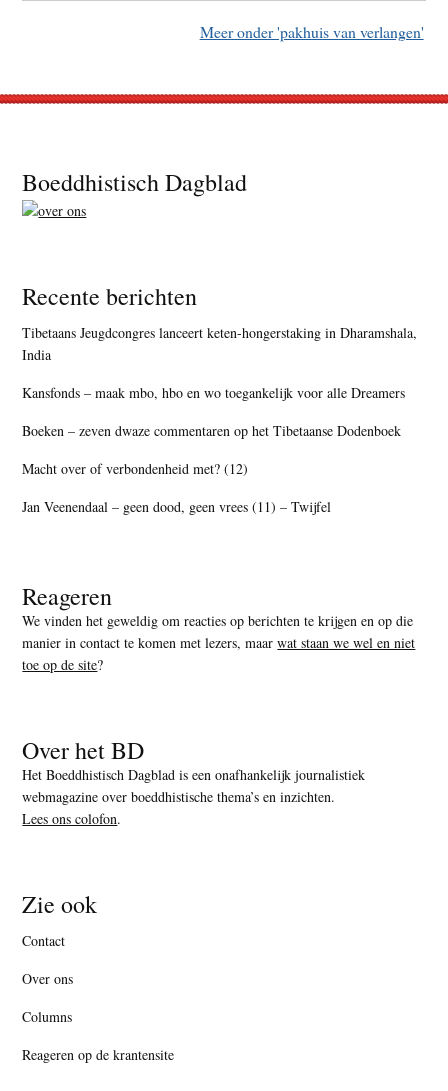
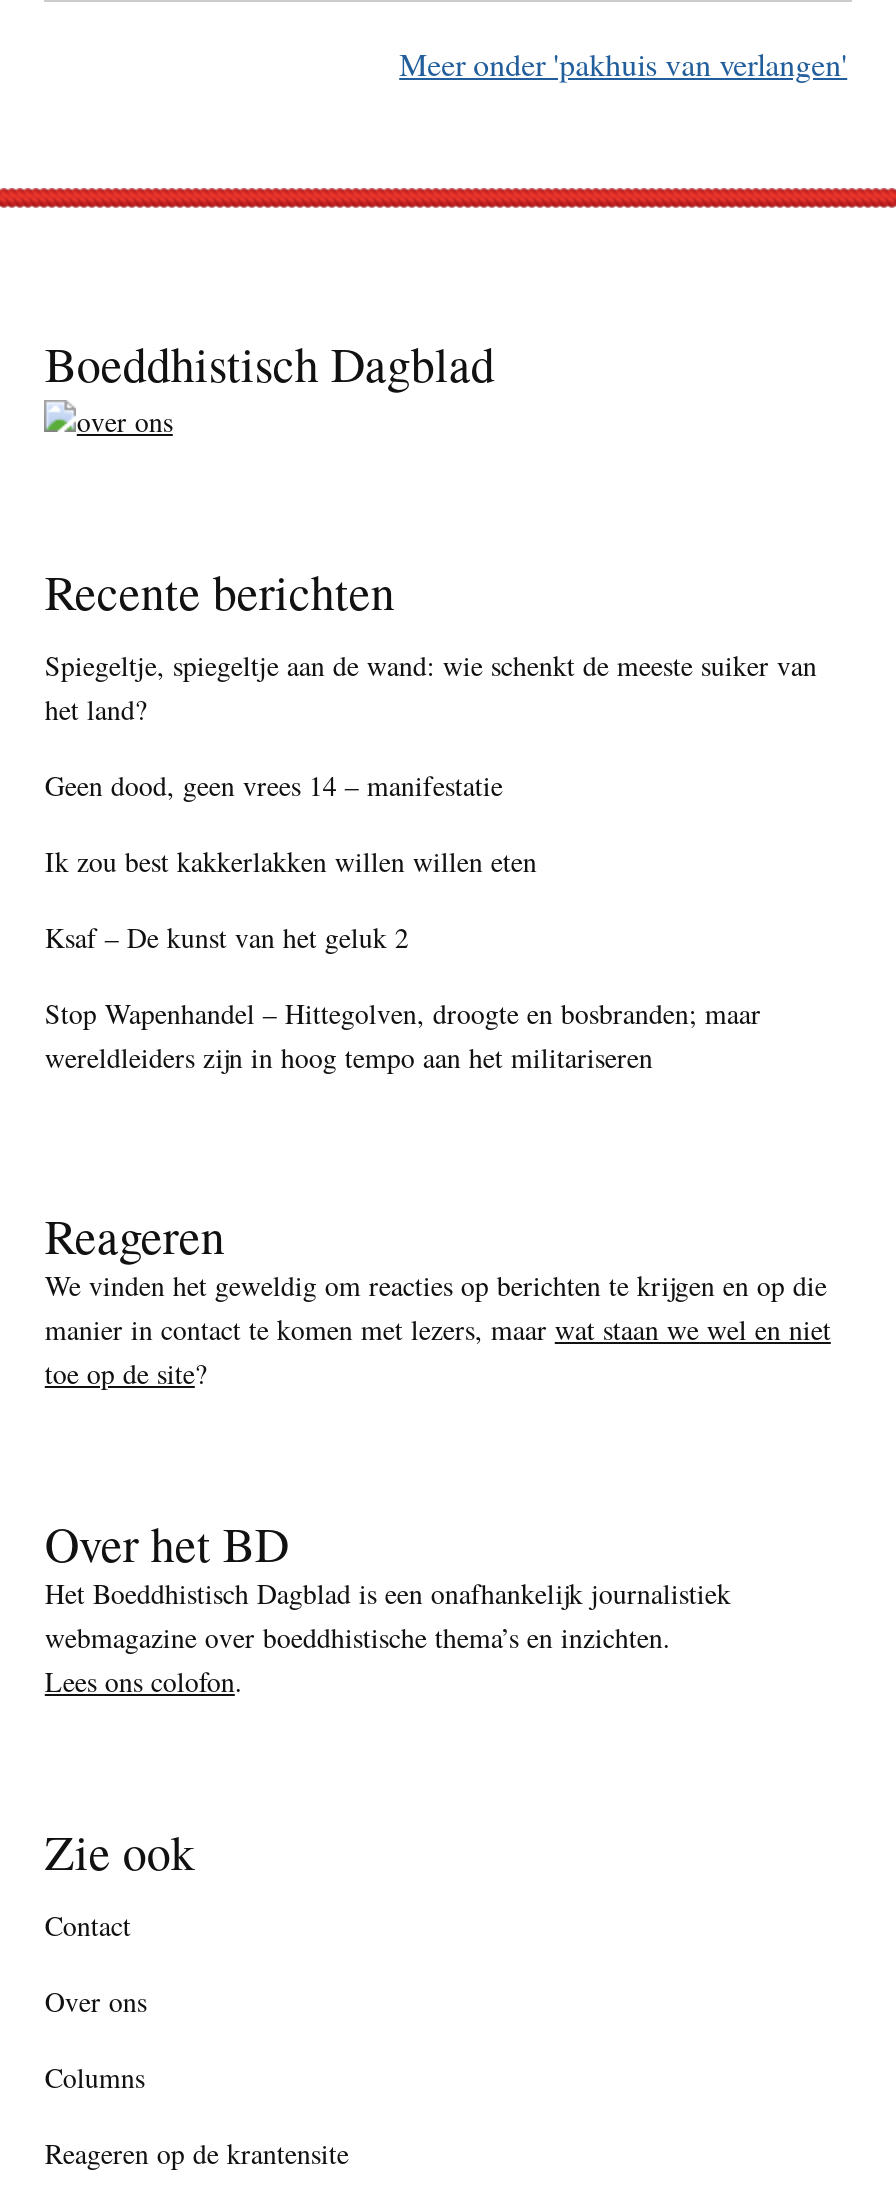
- Tibetaans Jeugdcongres lanceert keten-hongerstaking in Dharamshala,
- India
+ Spiegeltje, spiegeltje aan de wand: wie schenkt de meeste suiker van
+ het land?

- Kansfonds – maak mbo, hbo en wo toegankelijk voor alle Dreamers
+ Geen dood, geen vrees 14 – manifestatie

- Boeken – zeven dwaze commentaren op het Tibetaanse Dodenboek
+ Ik zou best kakkerlakken willen willen eten

- Macht over of verbondenheid met? (12)
+ Ksaf – De kunst van het geluk 2

- Jan Veenendaal – geen dood, geen vrees (11) – Twijfel
+ Stop Wapenhandel – Hittegolven, droogte en bosbranden; maar
+ wereldleiders zijn in hoog tempo aan het militariseren
